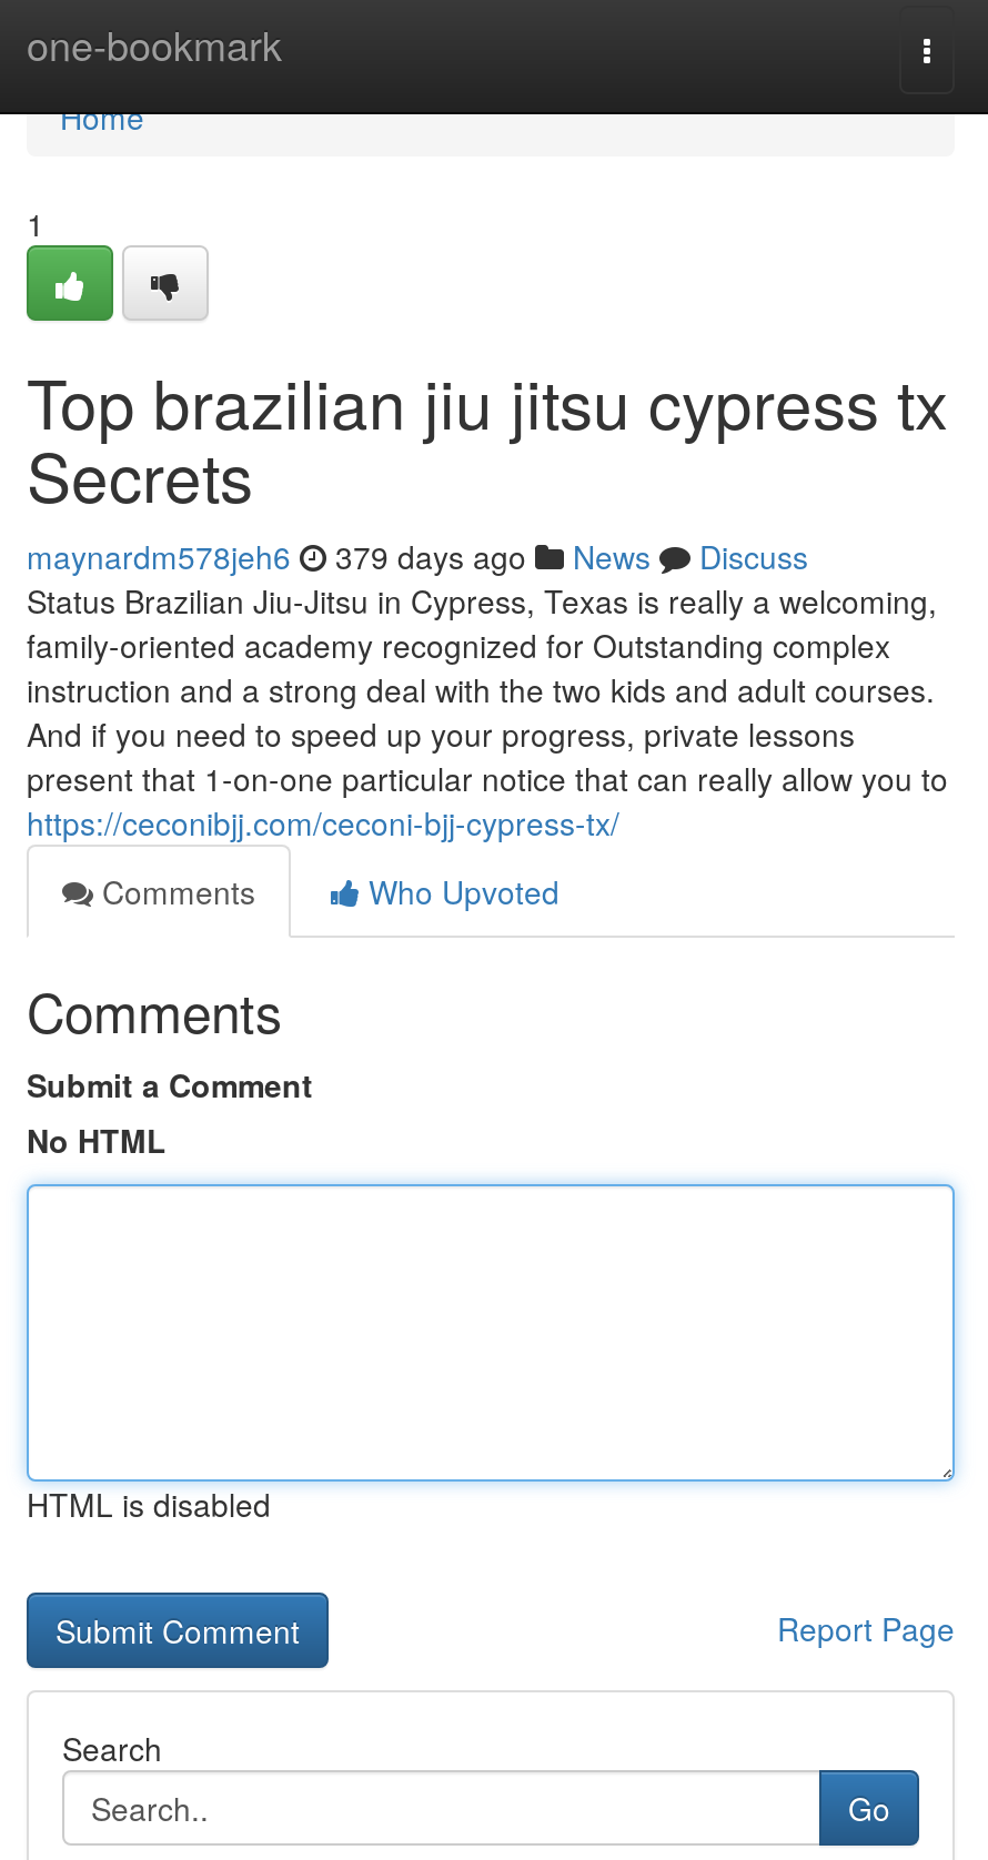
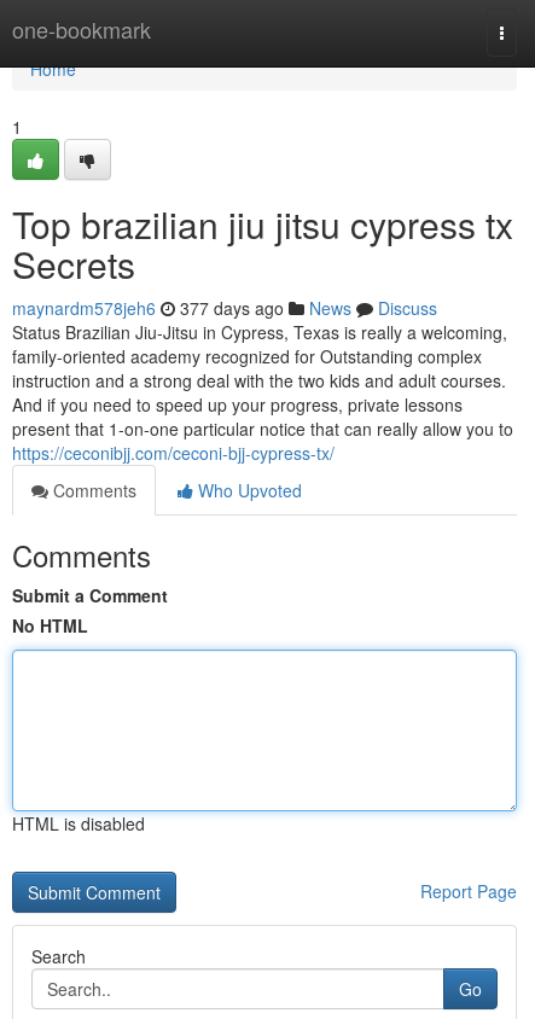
- maynardm578jeh6 379 days ago News Discuss
+ maynardm578jeh6 377 days ago News Discuss
